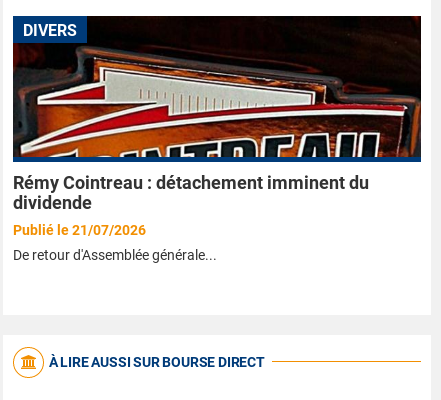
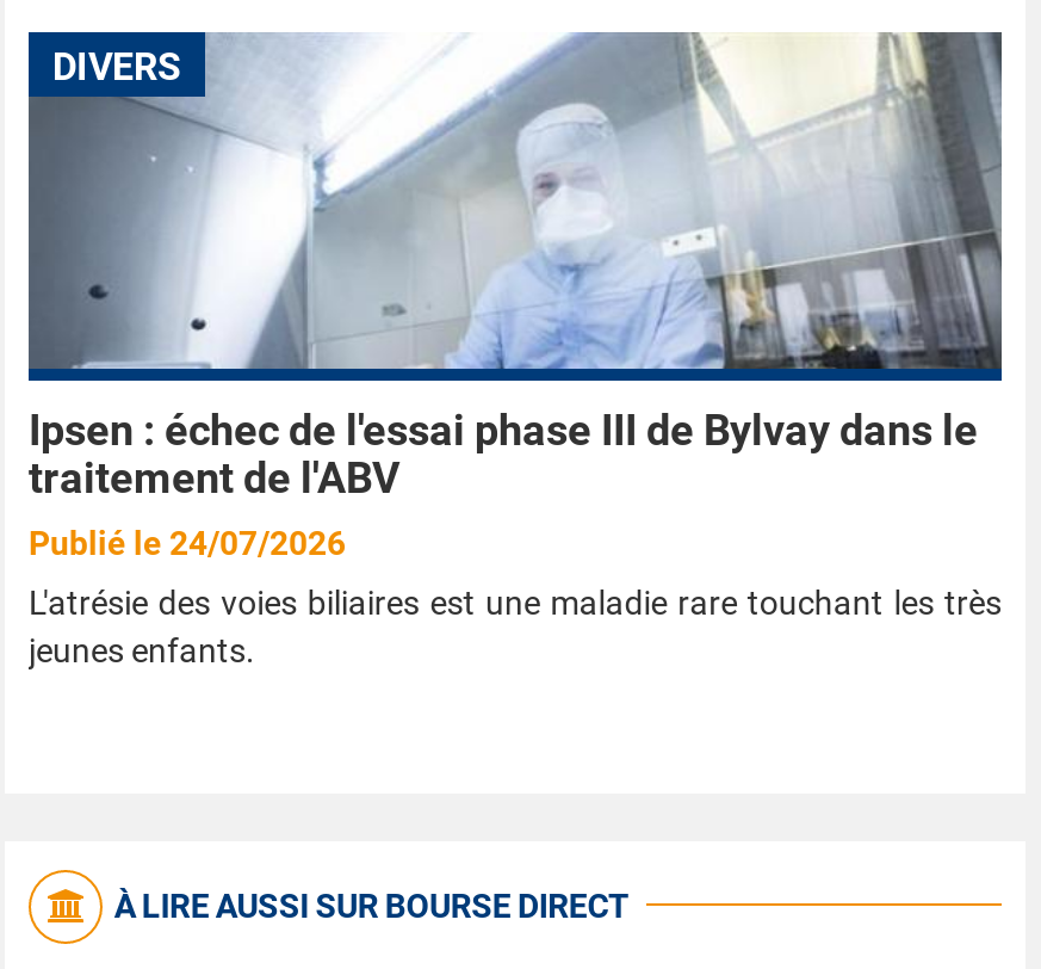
- [image]
- Rémy Cointreau : détachement imminent du
- dividende
- Publié le 21/07/2026
+ [image]
+ Ipsen : échec de l'essai phase III de Bylvay dans le
+ traitement de l'ABV
+ Publié le 24/07/2026

- De retour d'Assemblée générale...
+ L'atrésie des voies biliaires est une maladie rare touchant les très
+ jeunes enfants.
